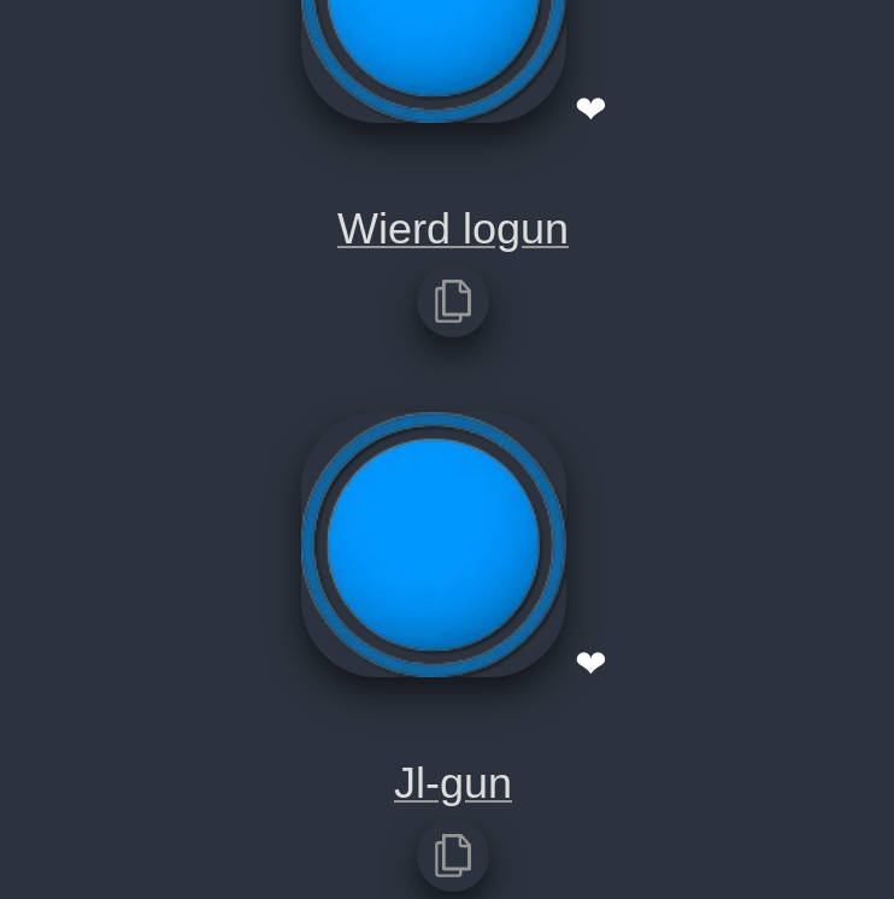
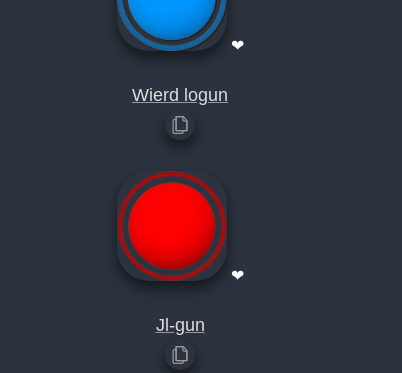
- [image]
+ [image]
